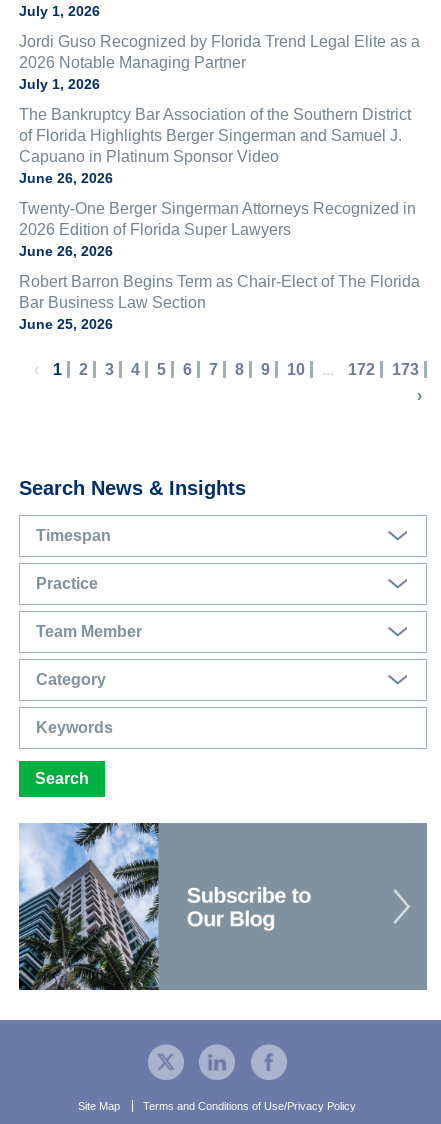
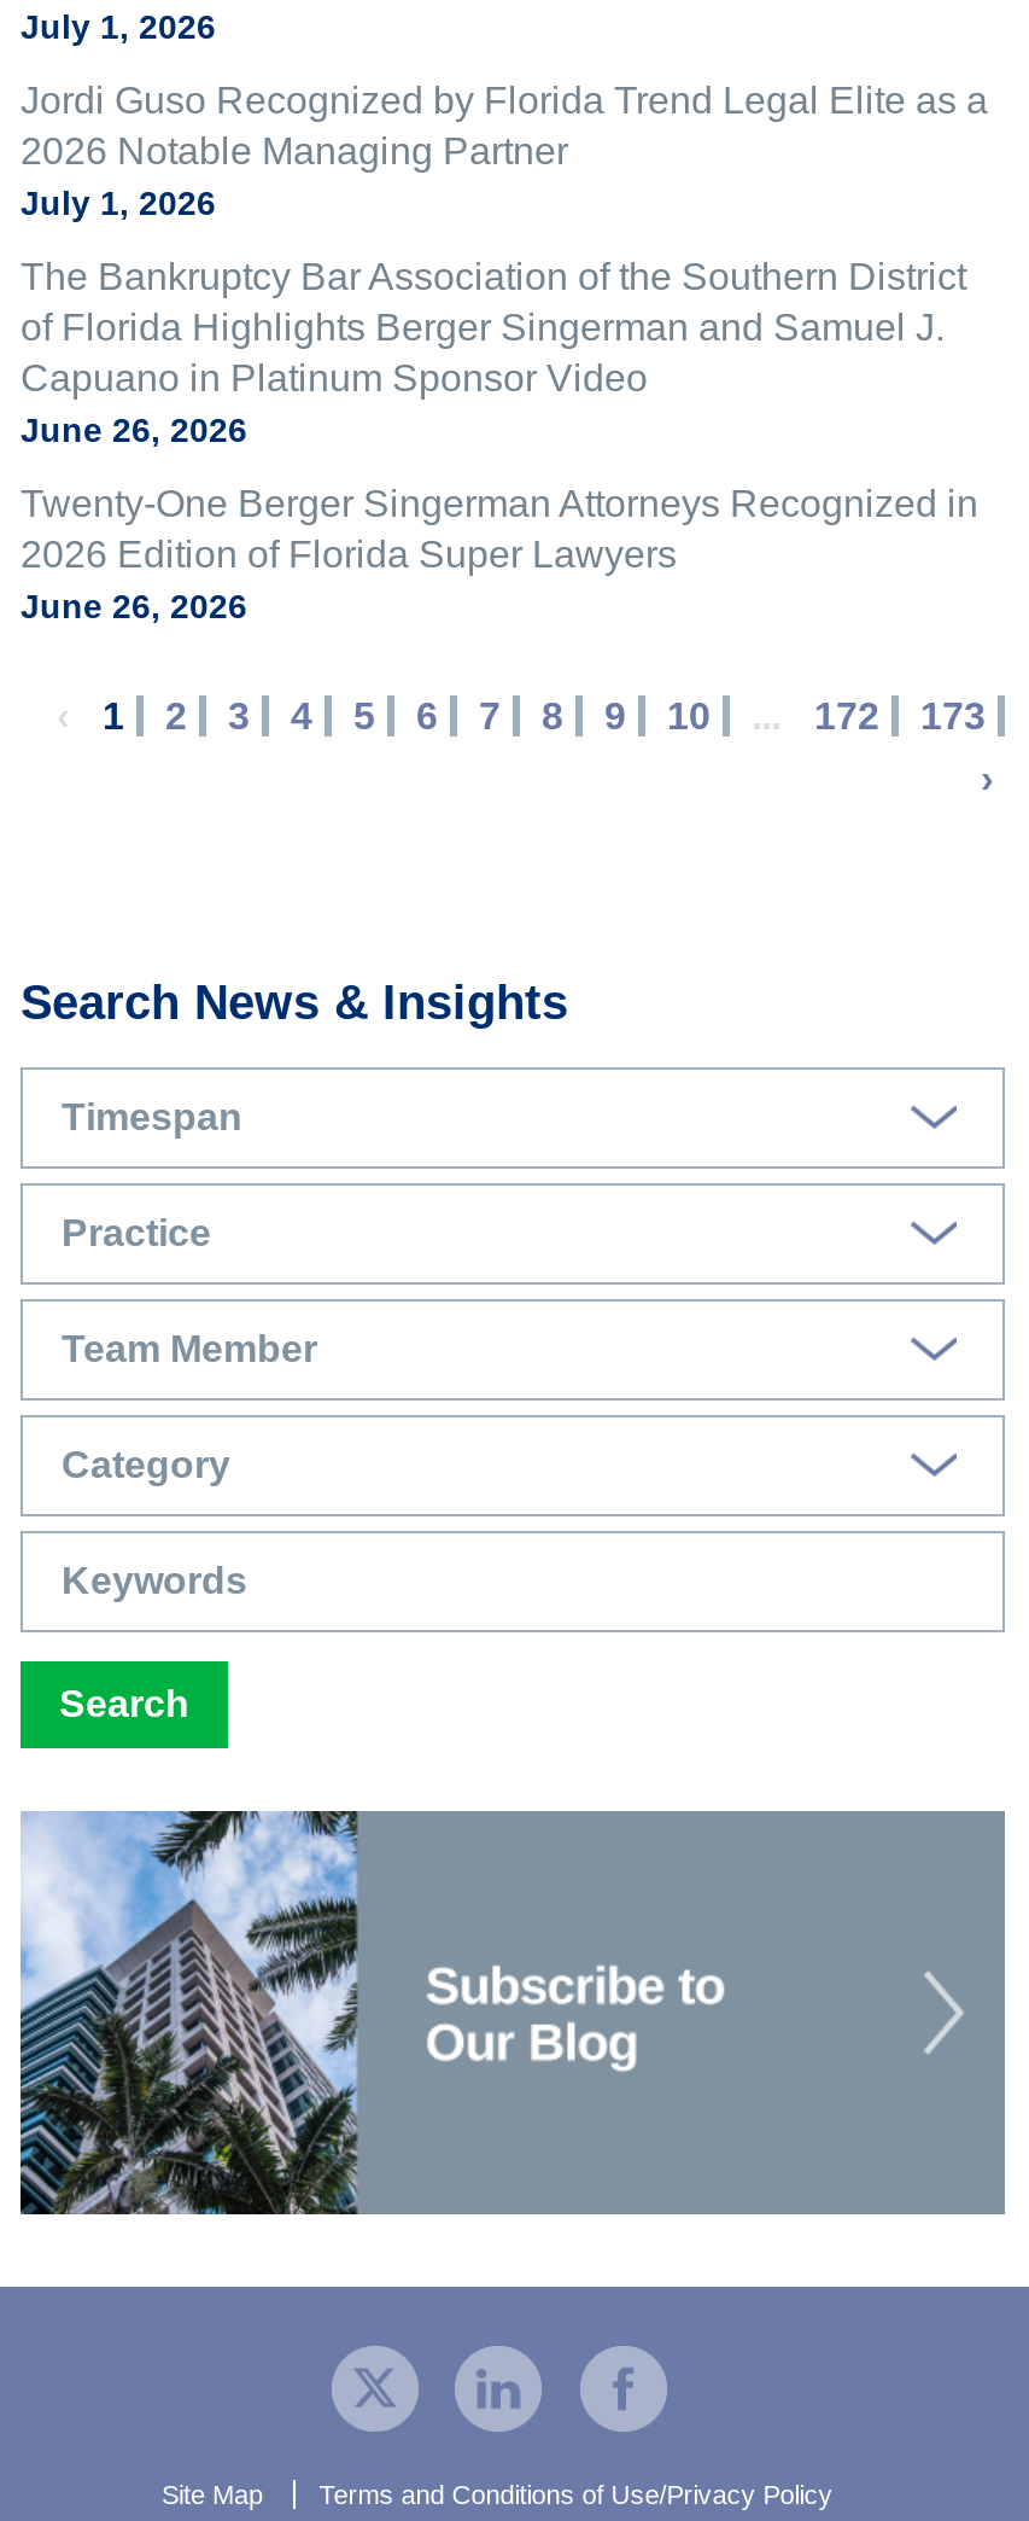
- Robert Barron Begins Term as Chair-Elect of The Florida
- Bar Business Law Section
- June 25, 2026
